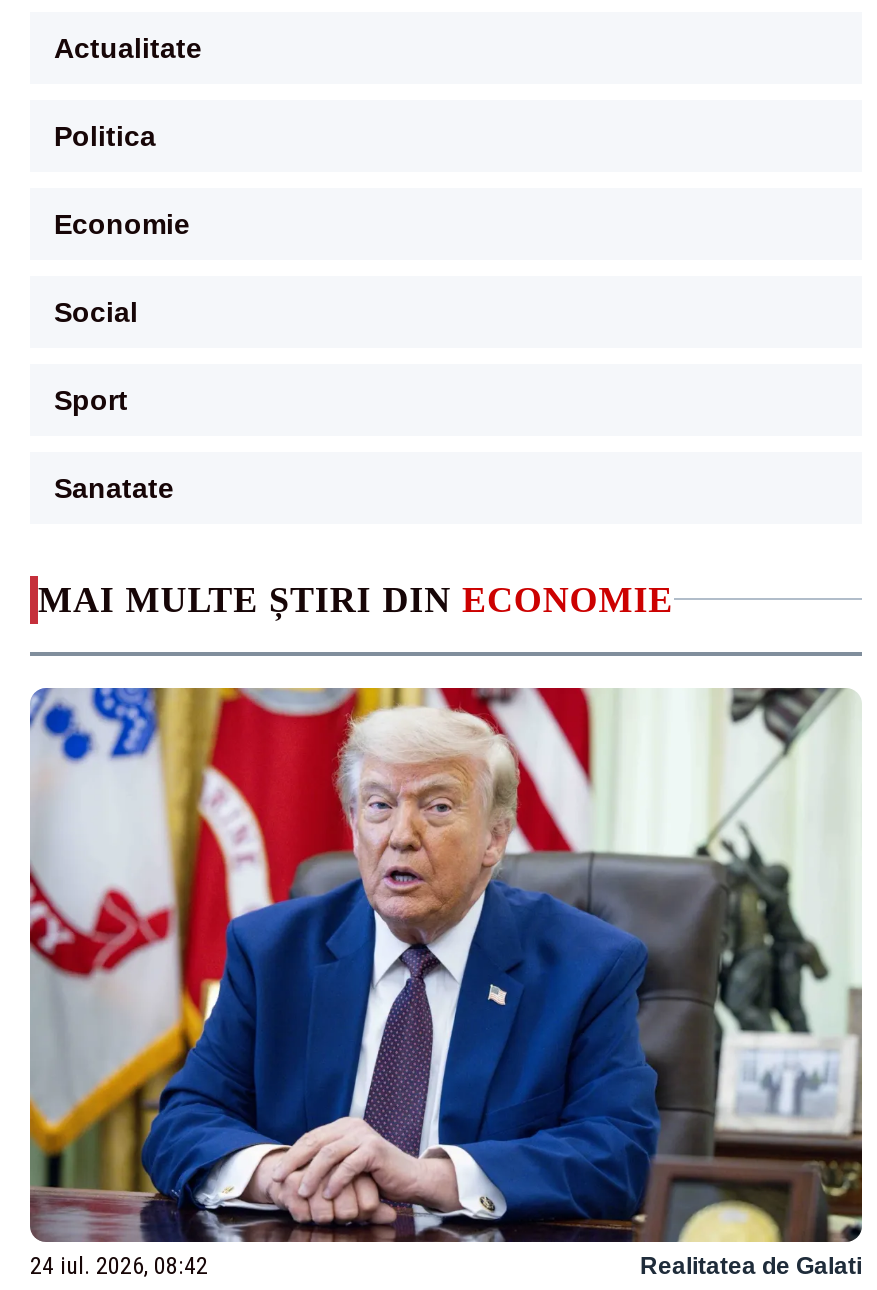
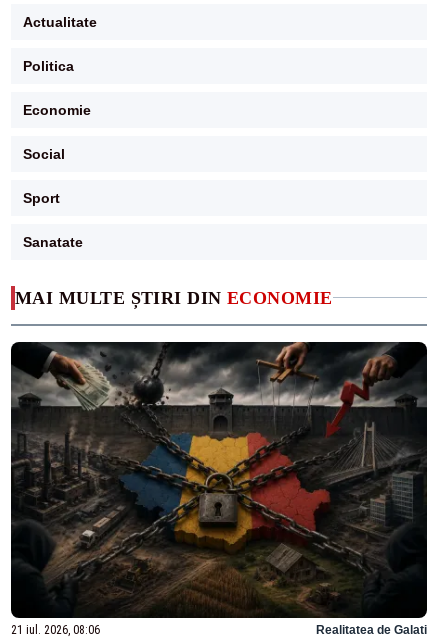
- [image]
- 24 iul. 2026, 08:42
+ [image]
+ 21 iul. 2026, 08:06
